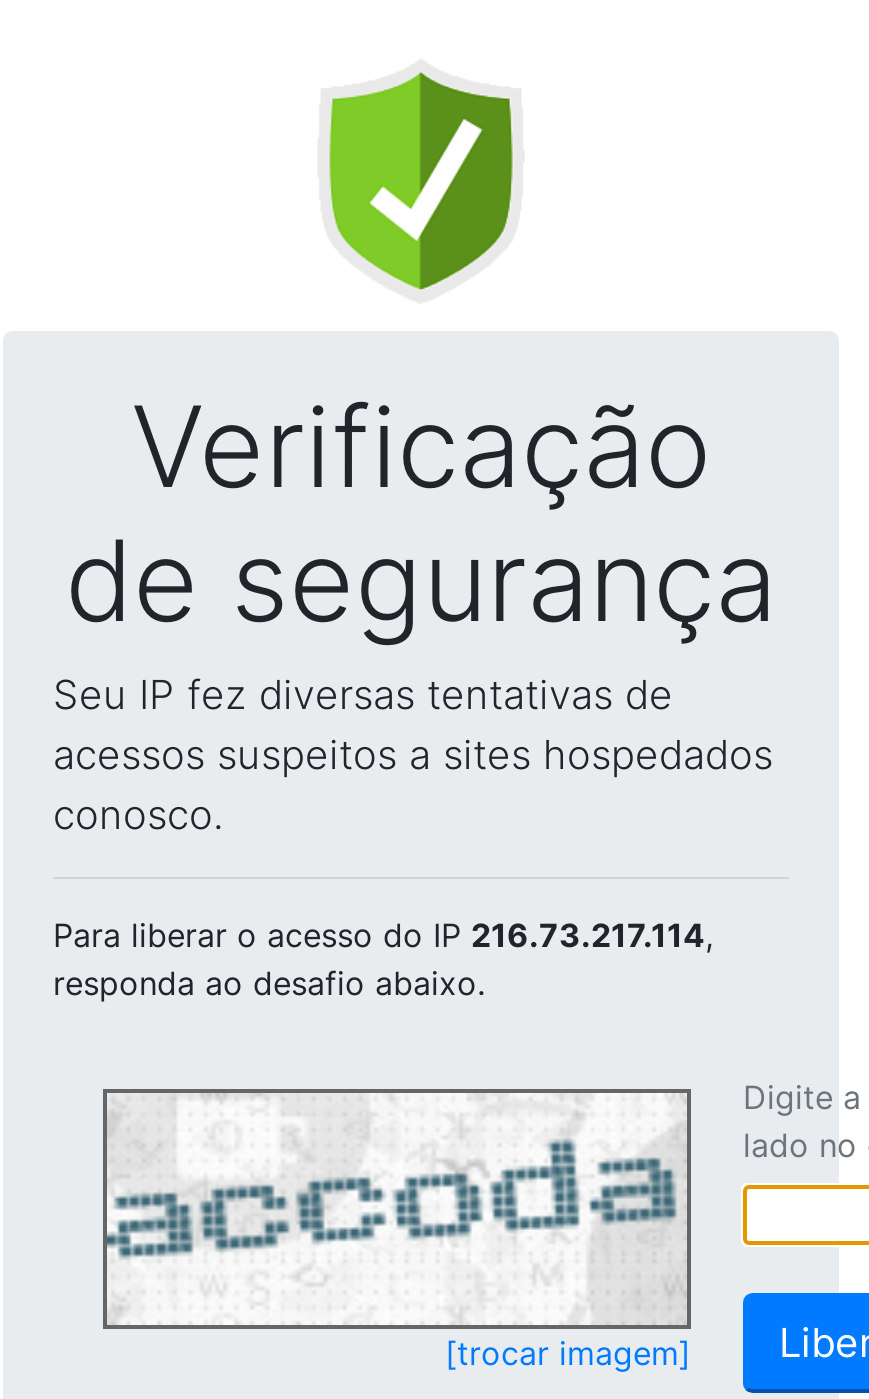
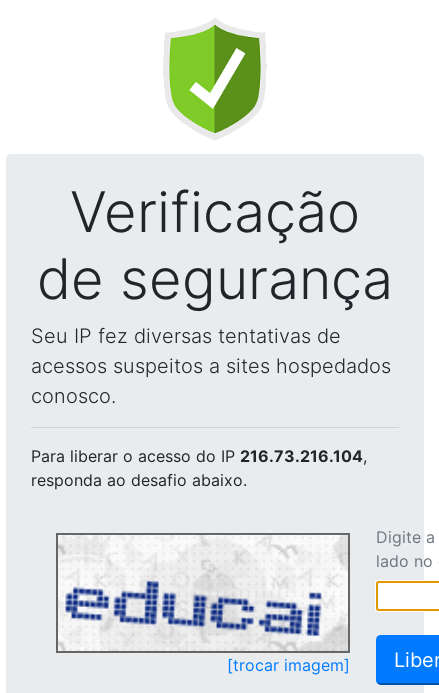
- Para liberar o acesso do IP 216.73.217.114,
+ Para liberar o acesso do IP 216.73.216.104,

- [image]
+ [image]
